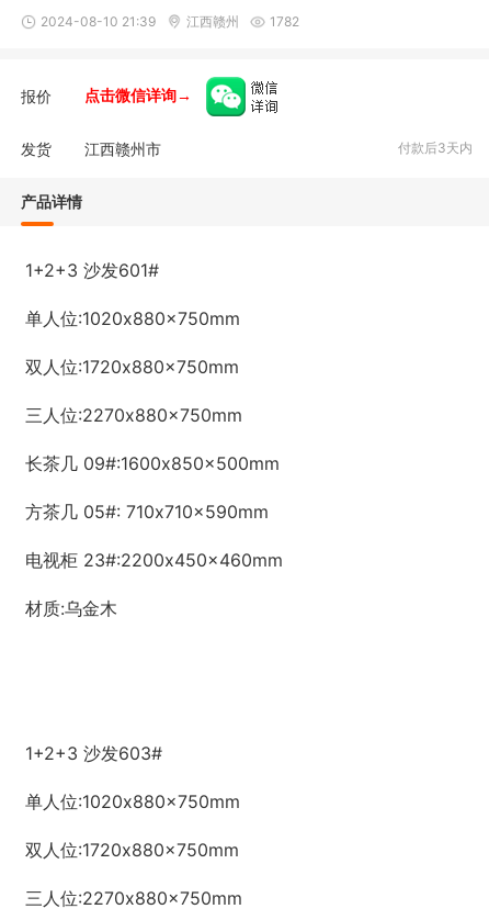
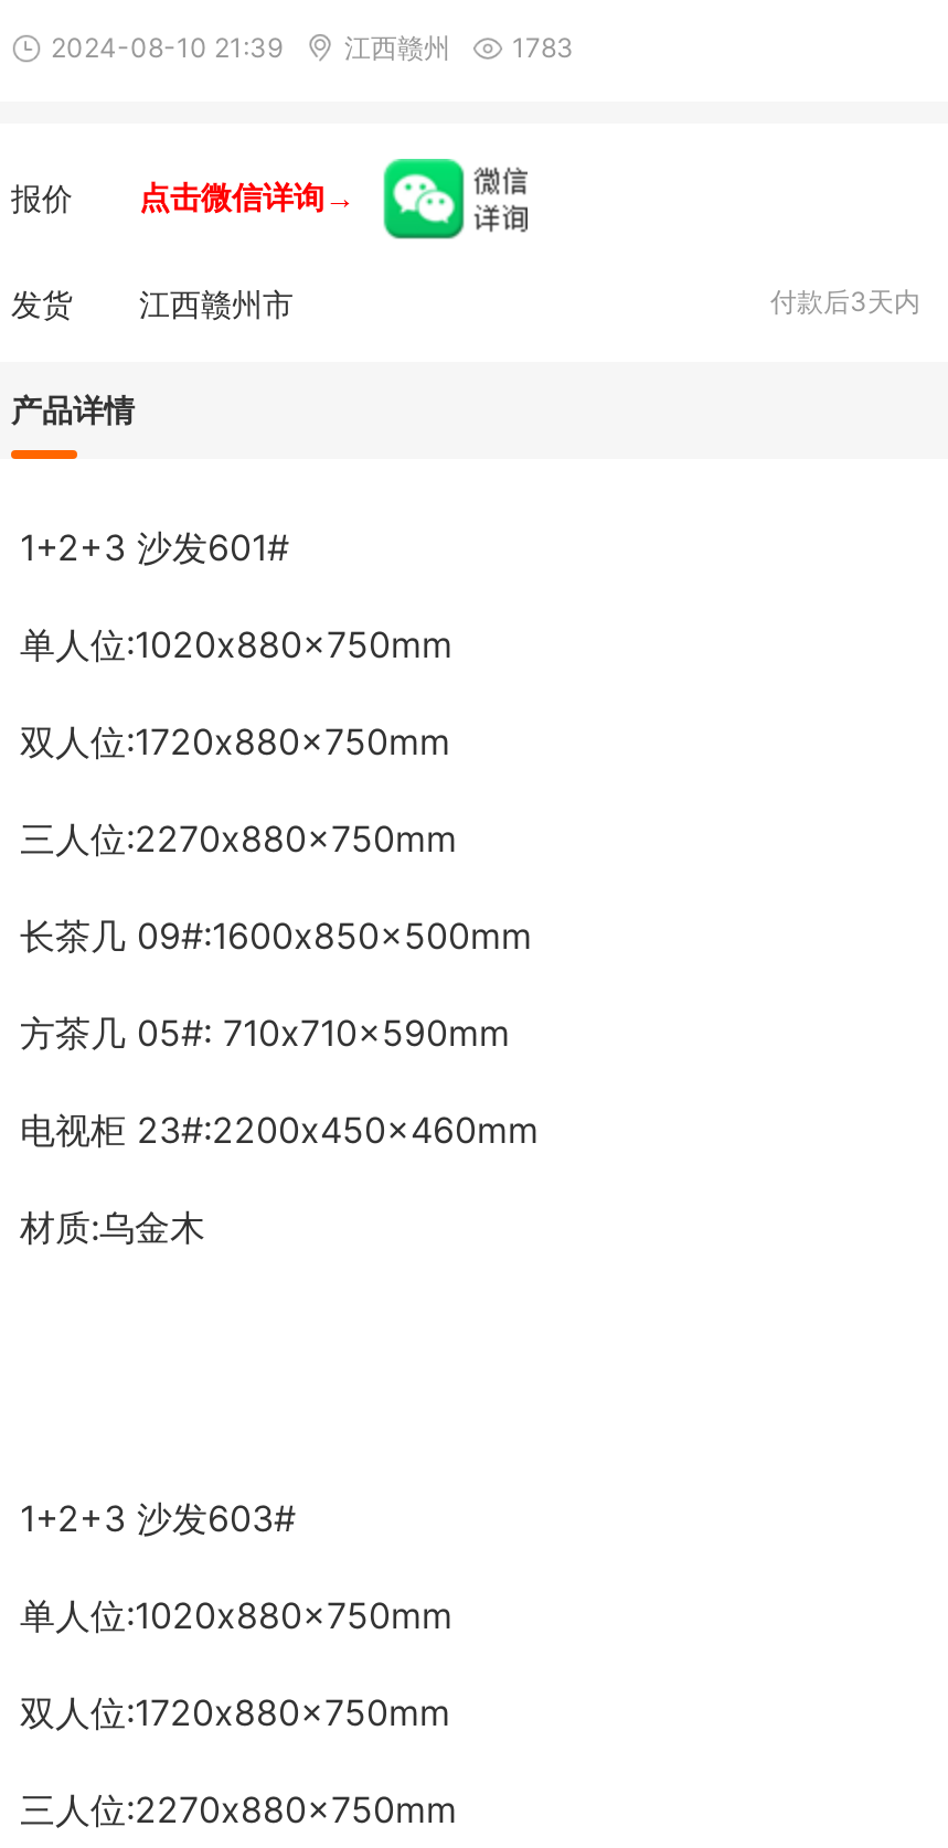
- 1782
+ 1783
